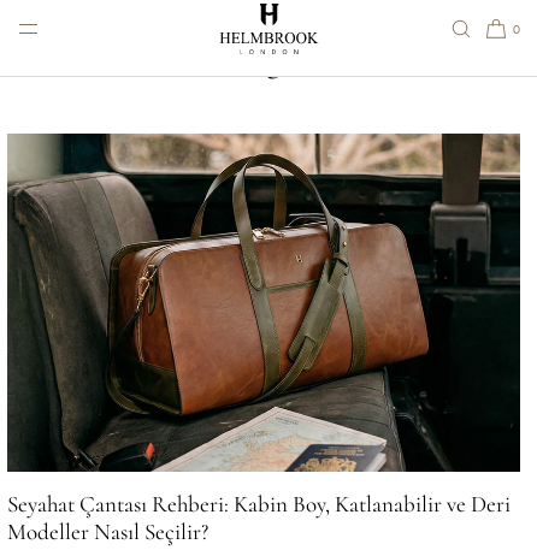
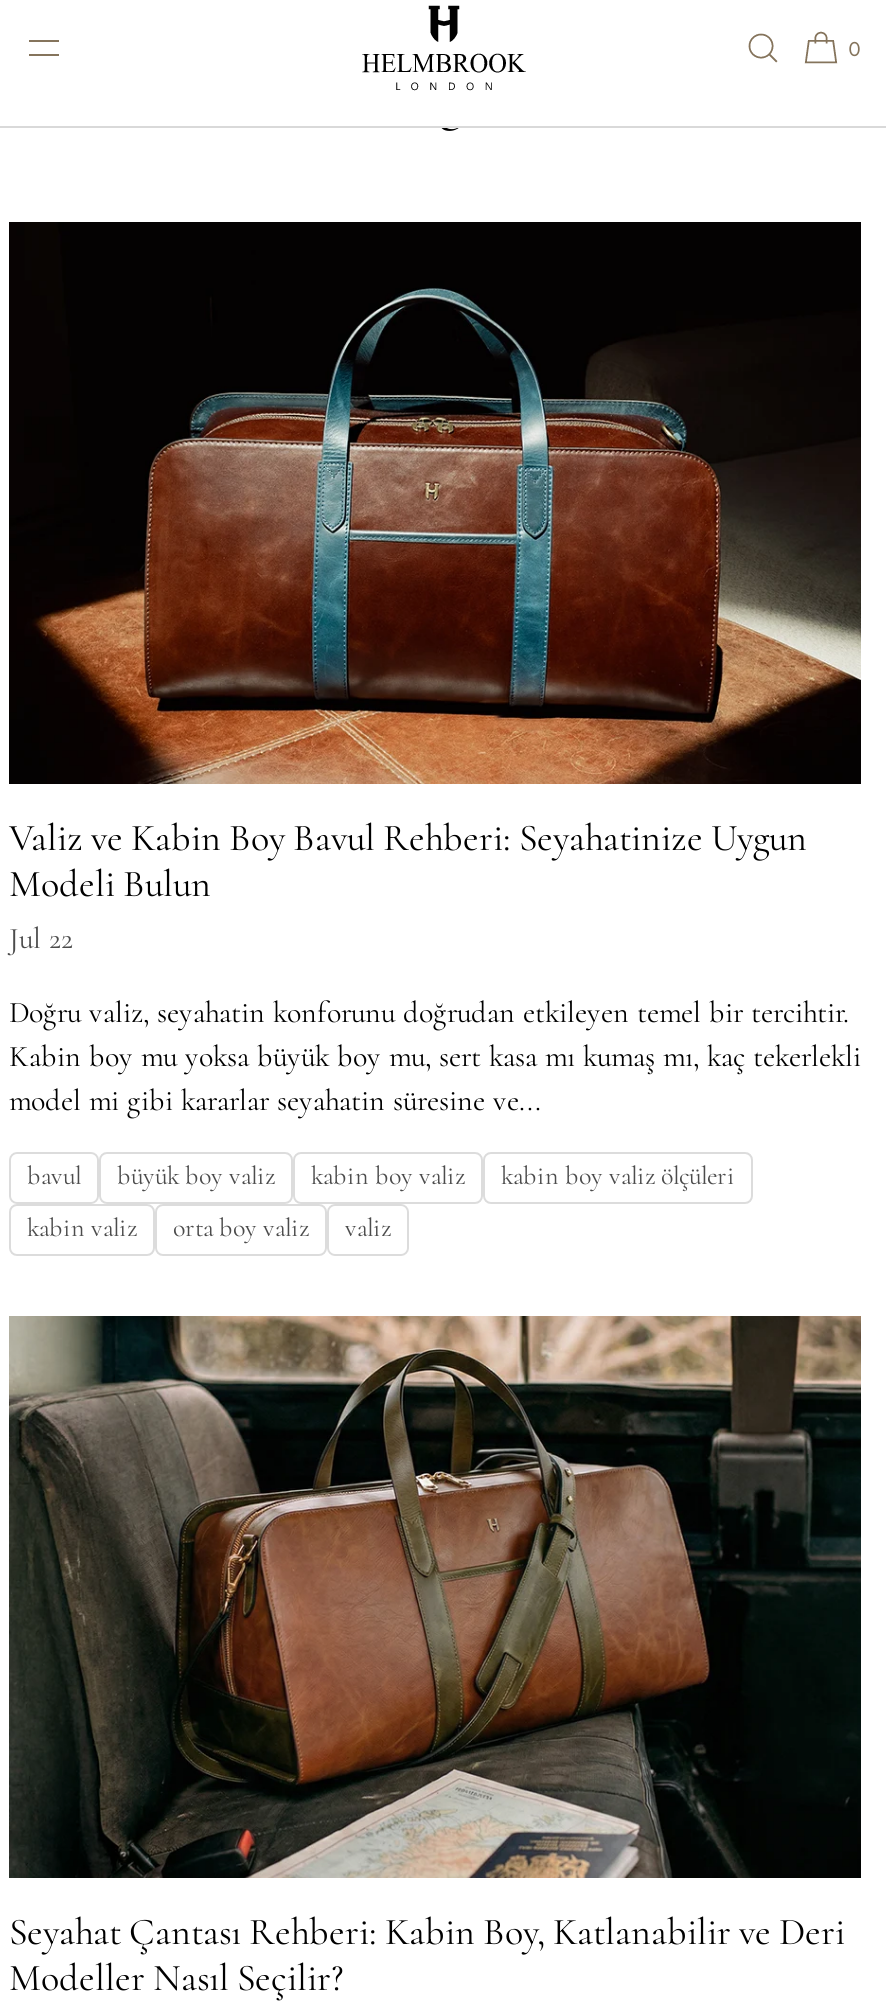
+ [image]
+ Valiz ve Kabin Boy Bavul Rehberi: Seyahatinize Uygun
+ Modeli Bulun
+ Jul 22
+ Doğru valiz, seyahatin konforunu doğrudan etkileyen temel bir tercihtir.
+ Kabin boy mu yoksa büyük boy mu, sert kasa mı kumaş mı, kaç tekerlekli
+ model mi gibi kararlar seyahatin süresine ve...
+ bavul
+ büyük boy valiz
+ kabin boy valiz
+ kabin boy valiz ölçüleri
+ kabin valiz
+ orta boy valiz
+ valiz
